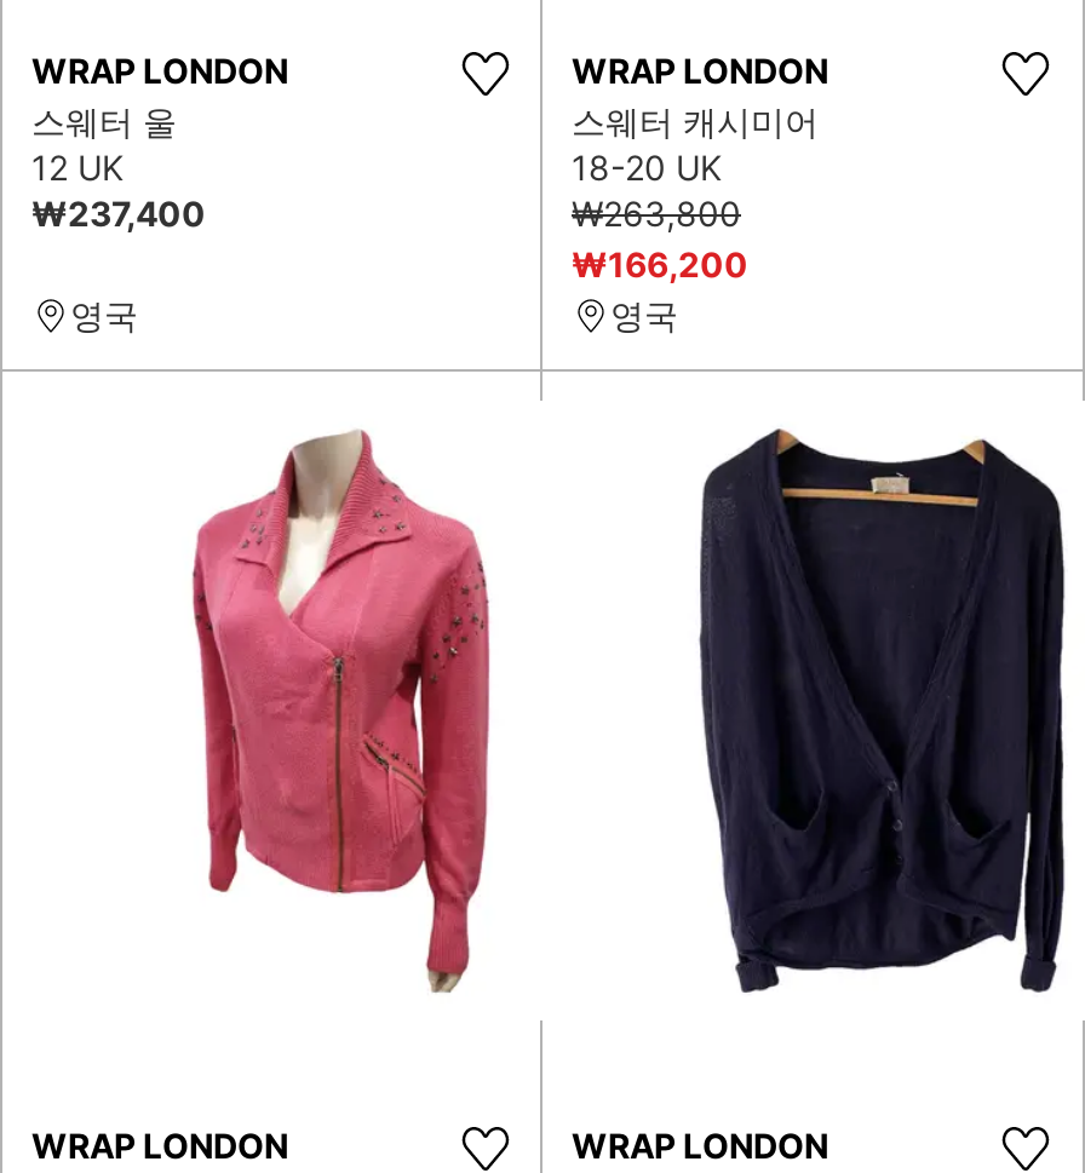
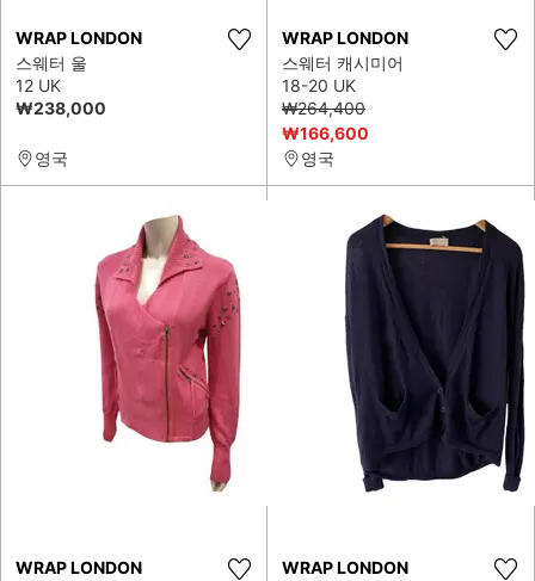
- ₩237,400
+ ₩238,000

- ₩263,800
+ ₩264,400

- ₩166,200
+ ₩166,600
